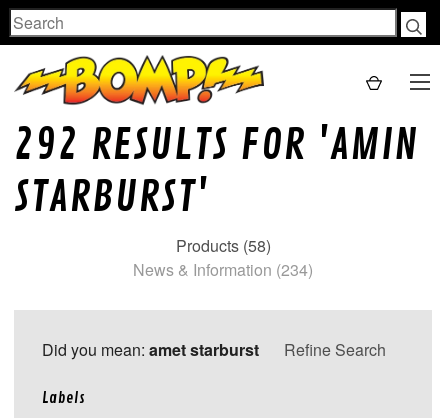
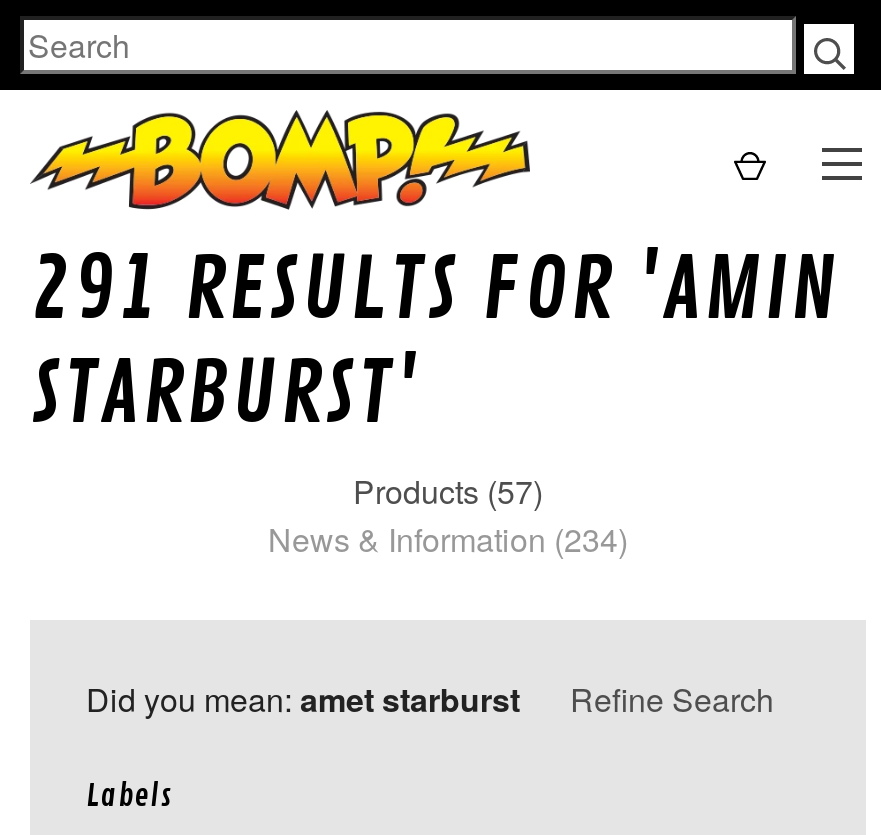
- 292 RESULTS FOR 'AMIN
+ 291 RESULTS FOR 'AMIN

- Products (58)
+ Products (57)
